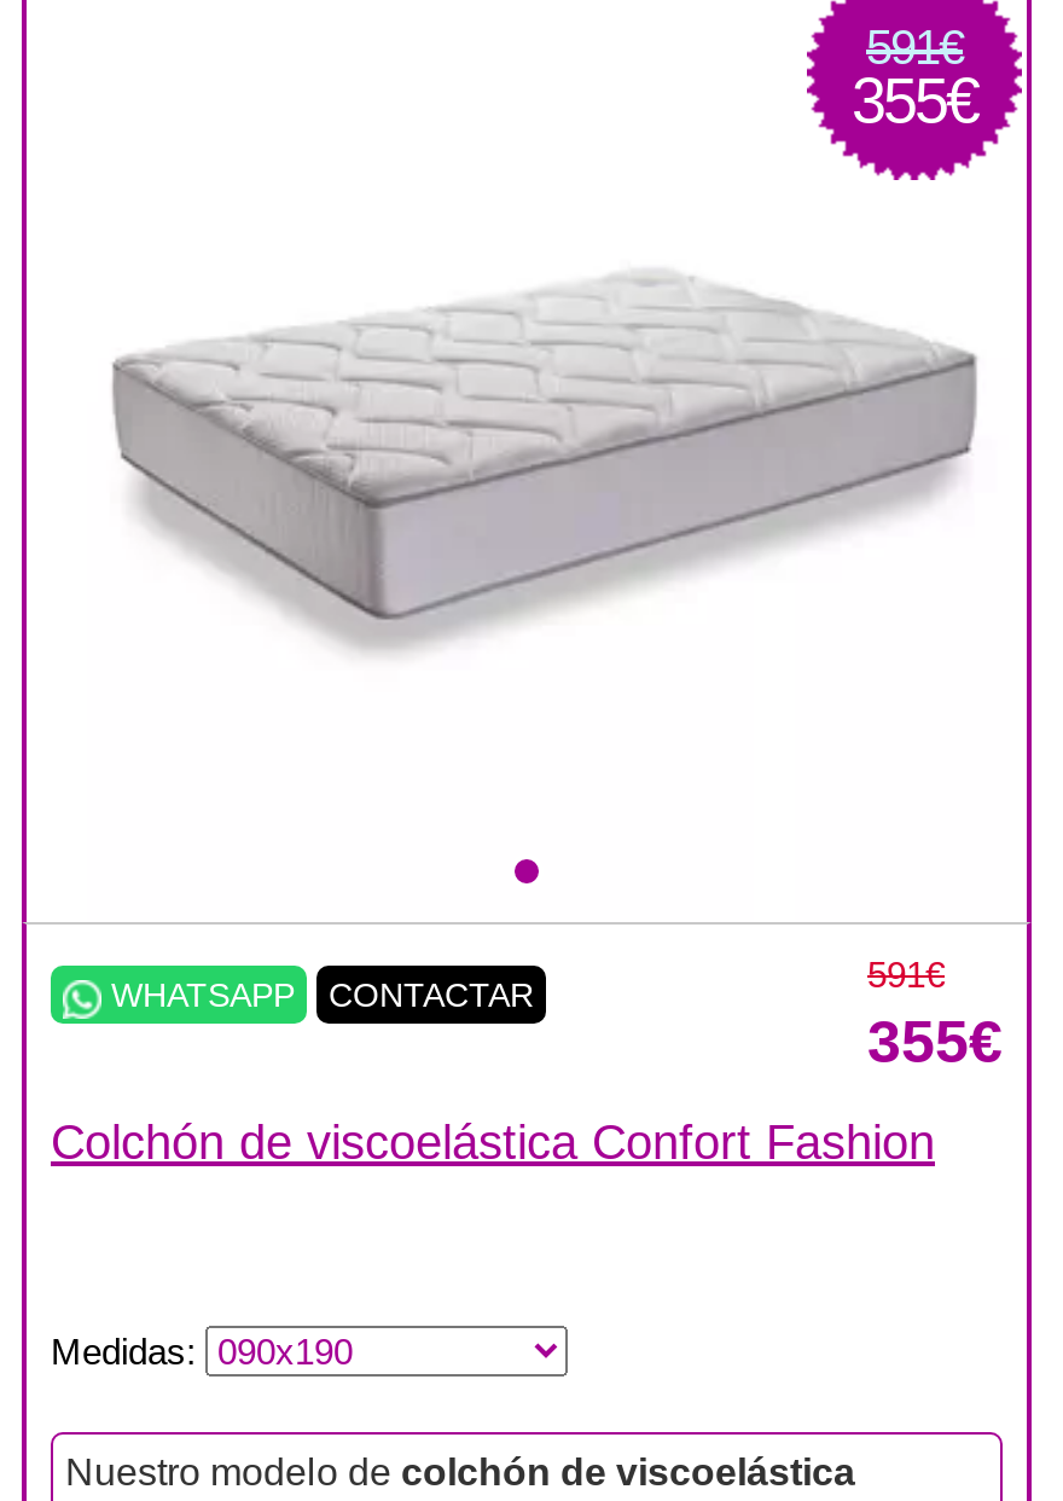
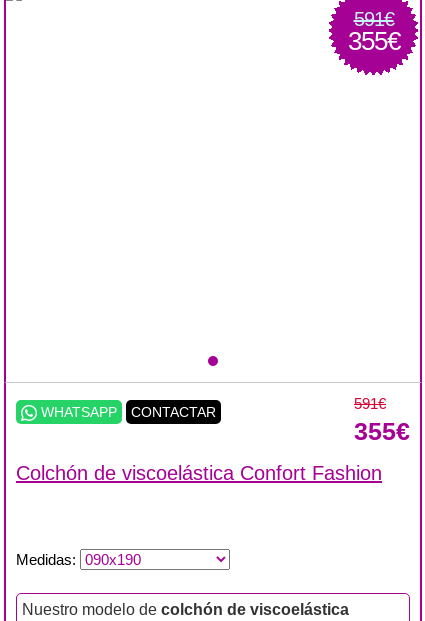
- [image]
